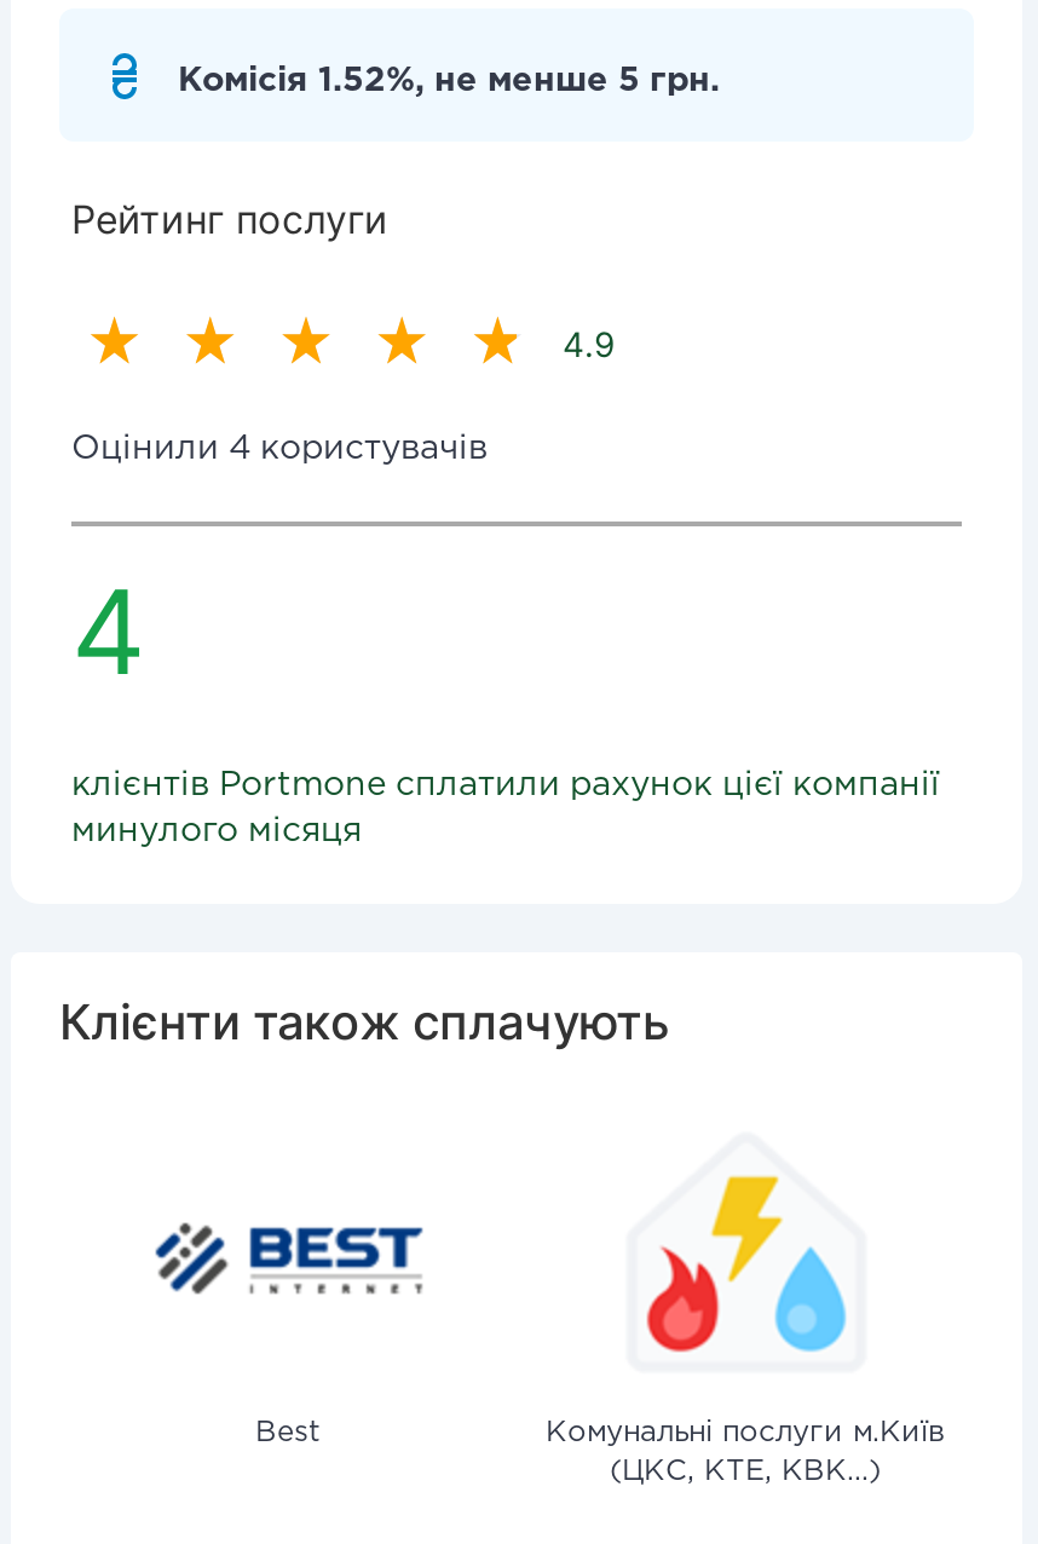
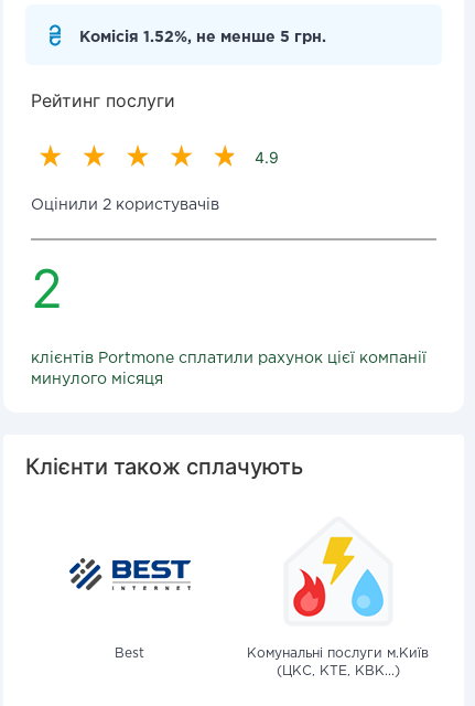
- Оцінили 4 користувачів
+ Оцінили 2 користувачів

- 4
+ 2
